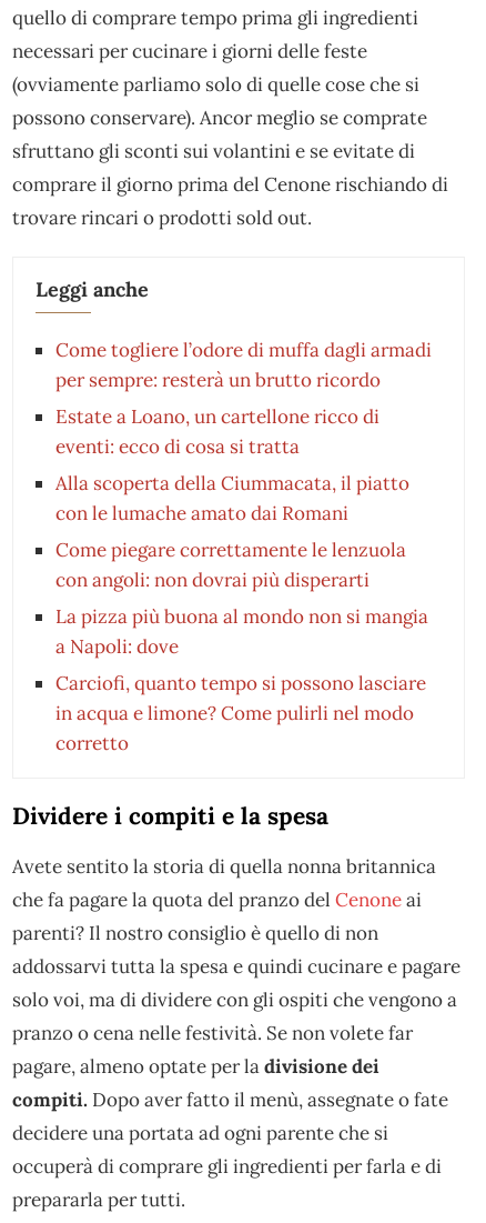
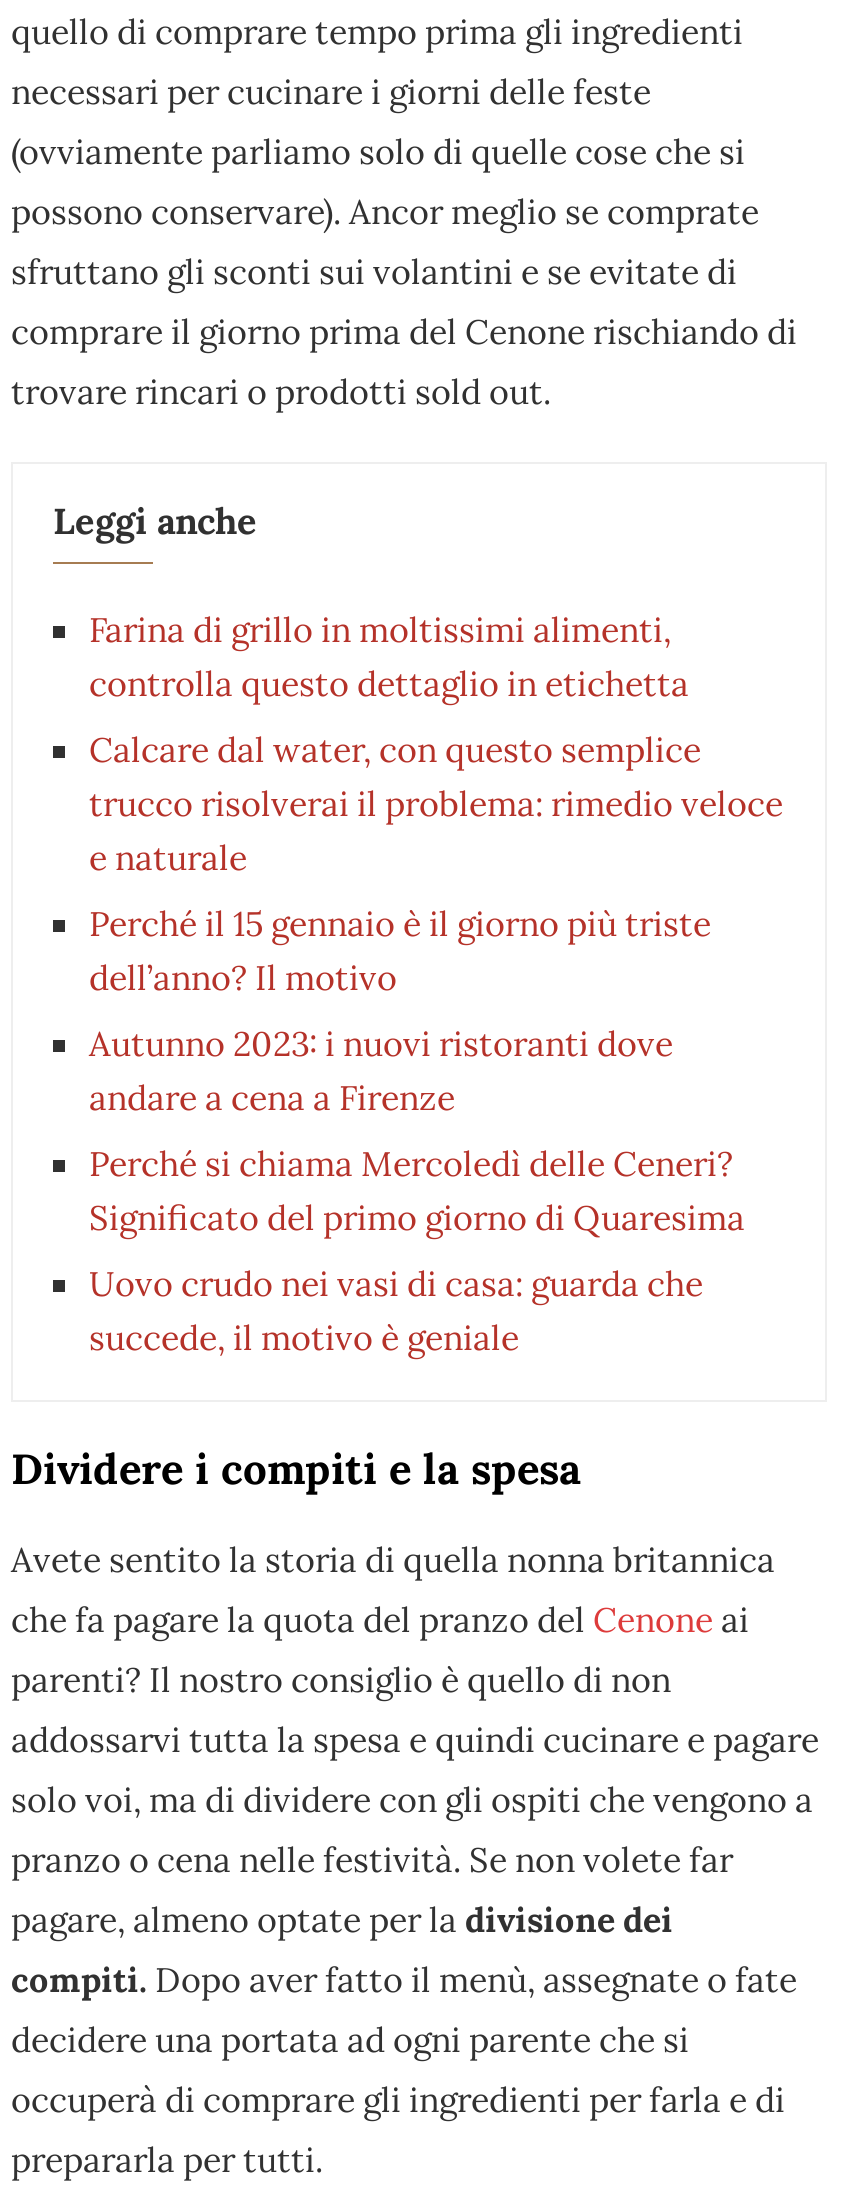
- Come togliere l’odore di muffa dagli armadi
- per sempre: resterà un brutto ricordo
+ Farina di grillo in moltissimi alimenti,
+ controlla questo dettaglio in etichetta

- Estate a Loano, un cartellone ricco di
- eventi: ecco di cosa si tratta
+ Calcare dal water, con questo semplice
+ trucco risolverai il problema: rimedio veloce
+ e naturale

- Alla scoperta della Ciummacata, il piatto
- con le lumache amato dai Romani
+ Perché il 15 gennaio è il giorno più triste
+ dell’anno? Il motivo

- Come piegare correttamente le lenzuola
- con angoli: non dovrai più disperarti
+ Autunno 2023: i nuovi ristoranti dove
+ andare a cena a Firenze

- La pizza più buona al mondo non si mangia
- a Napoli: dove
+ Perché si chiama Mercoledì delle Ceneri?
+ Significato del primo giorno di Quaresima

- Carciofi, quanto tempo si possono lasciare
- in acqua e limone? Come pulirli nel modo
- corretto
+ Uovo crudo nei vasi di casa: guarda che
+ succede, il motivo è geniale
